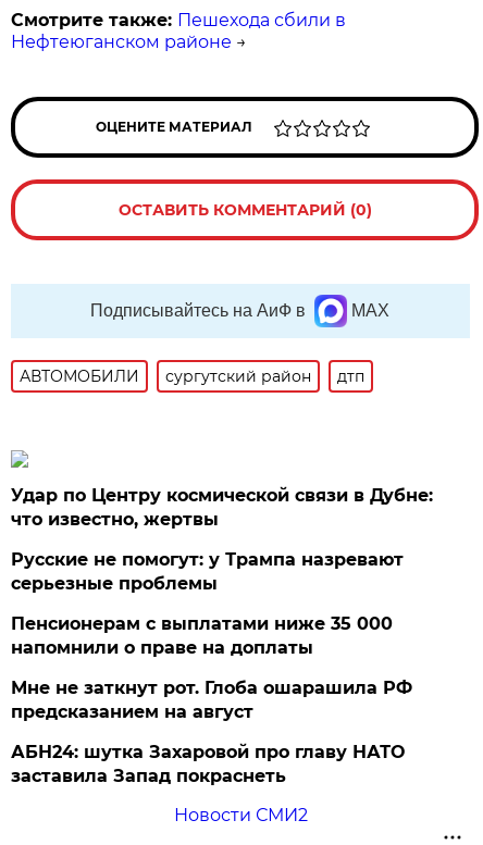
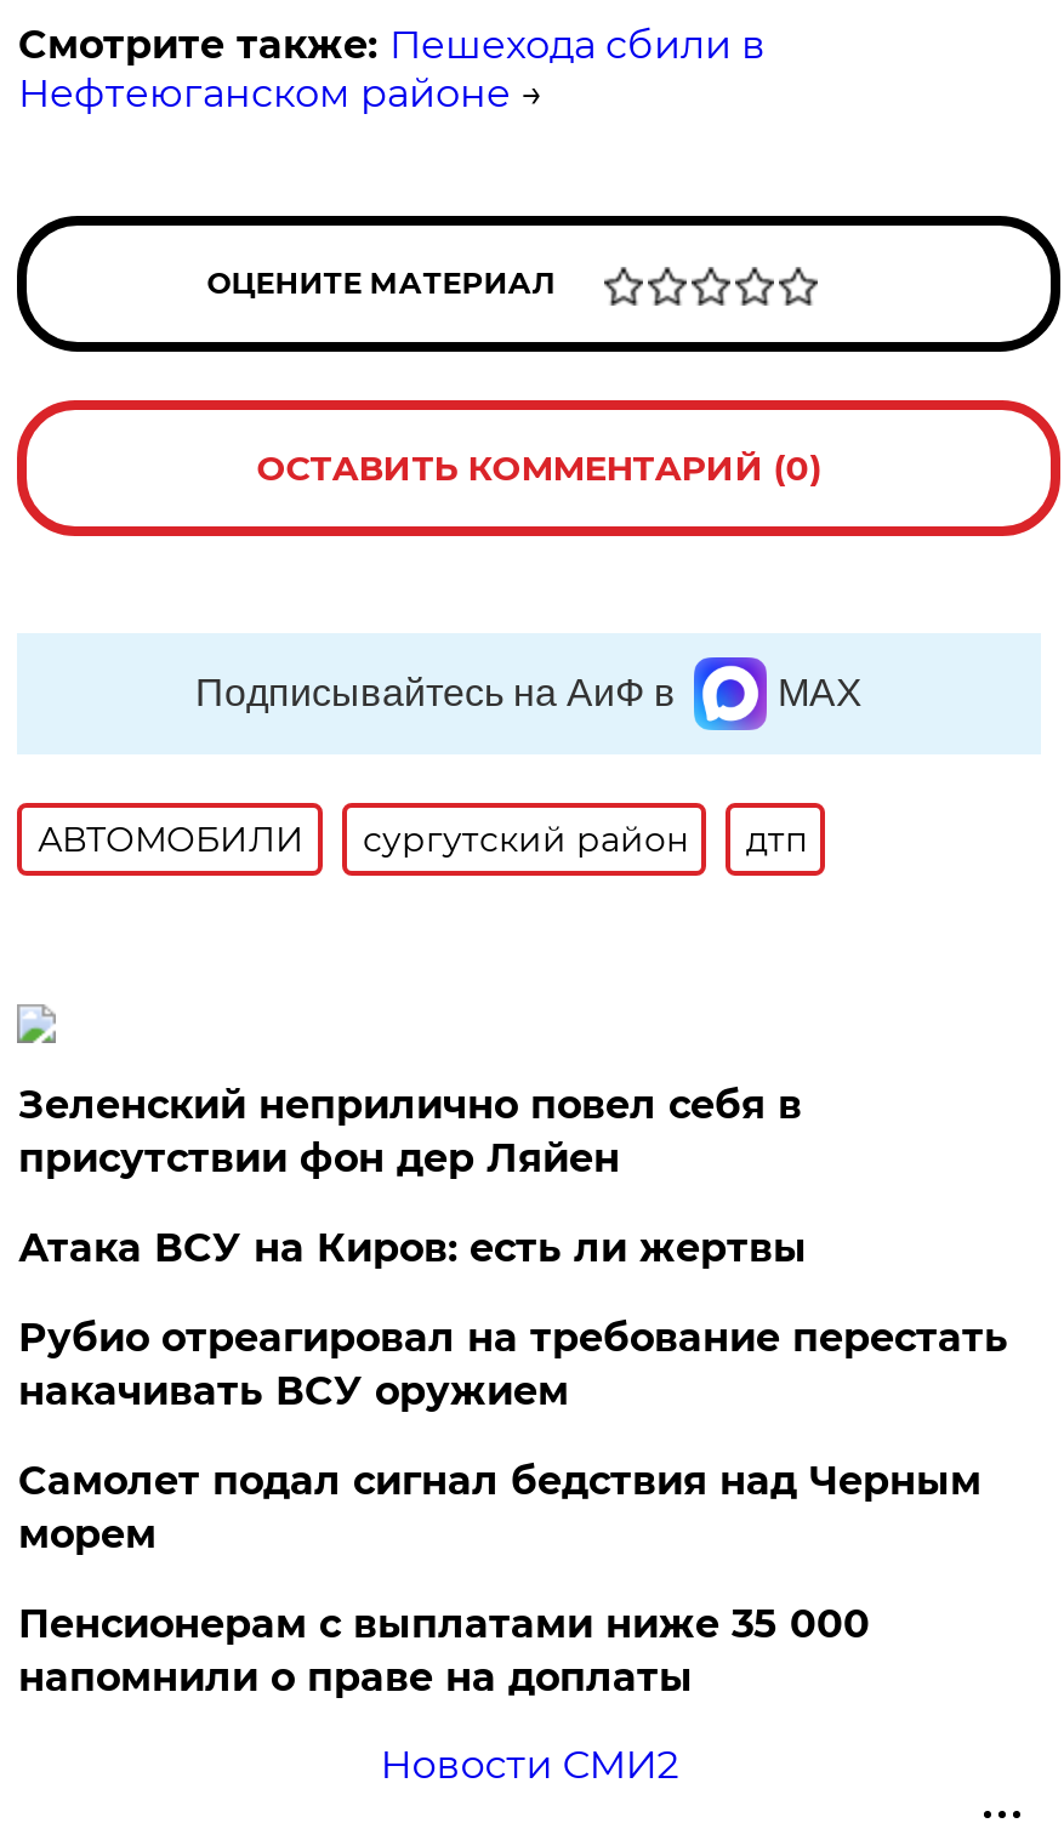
- Удар по Центру космической связи в Дубне:
- что известно, жертвы
- Русские не помогут: у Трампа назревают
- серьезные проблемы
+ Зеленский неприлично повел cебя в
+ присутствии фон дер Ляйен
+ Атака ВСУ на Киров: есть ли жертвы
+ Рубио отреагировал на требование перестать
+ накачивать ВСУ оружием
+ Самолет подал сигнал бедствия над Черным
+ морем

moved down: Пенсионерам с выплатами ниже 35 000 | напомнили о праве на доплаты

- Мне не заткнут рот. Глоба ошарашила РФ
- предсказанием на август
- АБН24: шутка Захаровой про главу НАТО
- заставила Запад покраснеть
